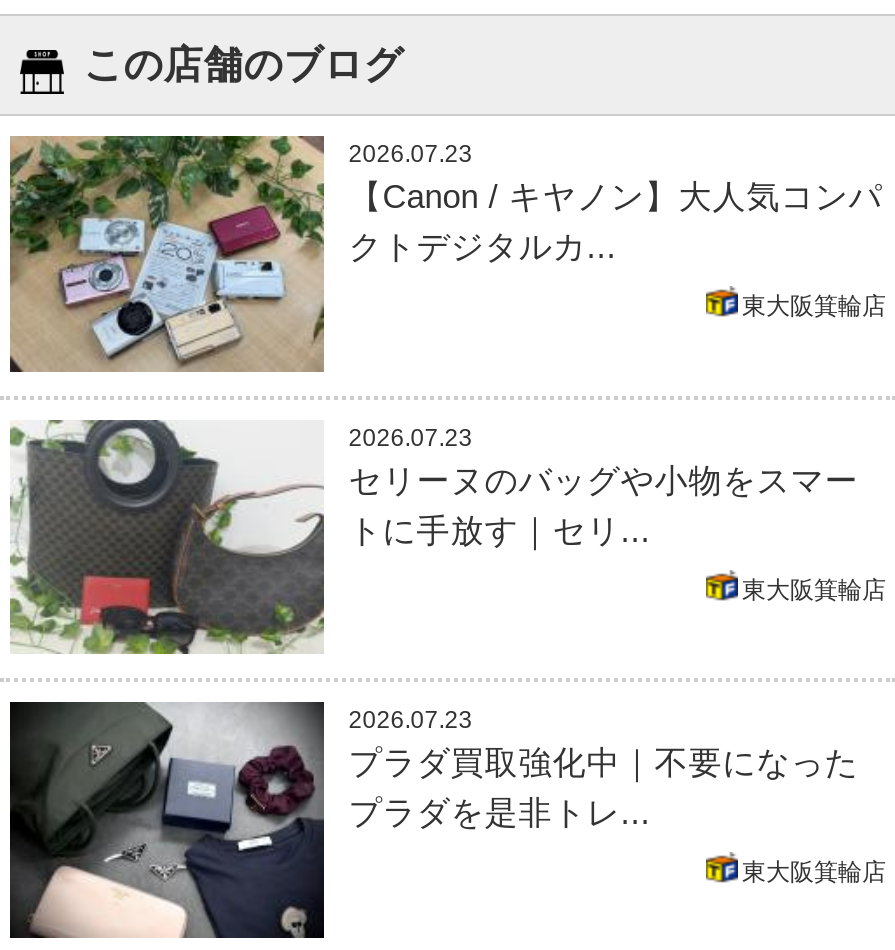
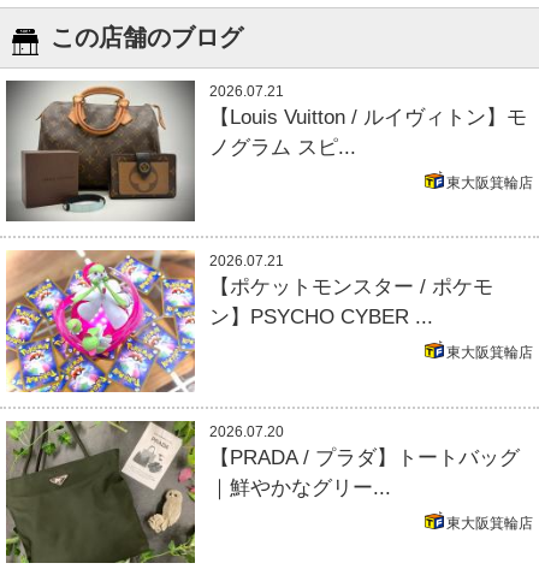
- [image]
- 2026.07.23
- 【Canon / キヤノン】大人気コンパ
- クトデジタルカ...
+ [image]
+ 2026.07.21
+ 【Louis Vuitton / ルイヴィトン】モ
+ ノグラム スピ...

- [image]
- 2026.07.23
- セリーヌのバッグや小物をスマー
- トに手放す｜セリ...
+ [image]
+ 2026.07.21
+ 【ポケットモンスター / ポケモ
+ ン】PSYCHO CYBER ...

- [image]
- 2026.07.23
- プラダ買取強化中｜不要になった
- プラダを是非トレ...
+ [image]
+ 2026.07.20
+ 【PRADA / プラダ】トートバッグ
+ ｜鮮やかなグリー...
